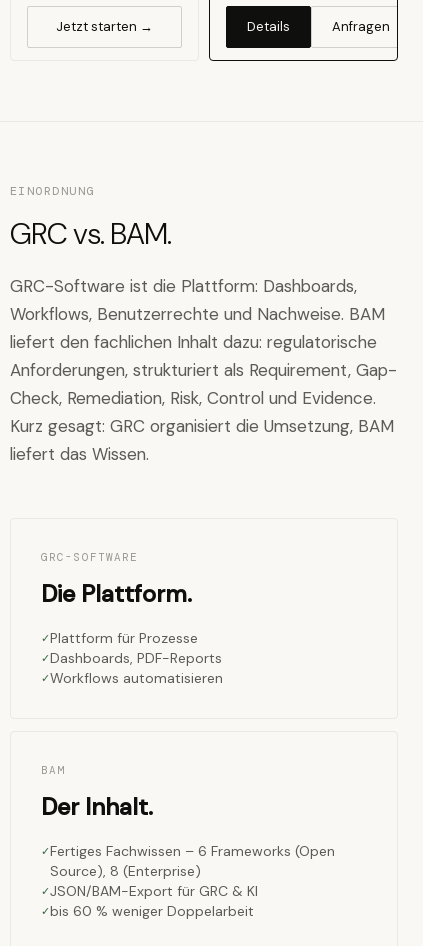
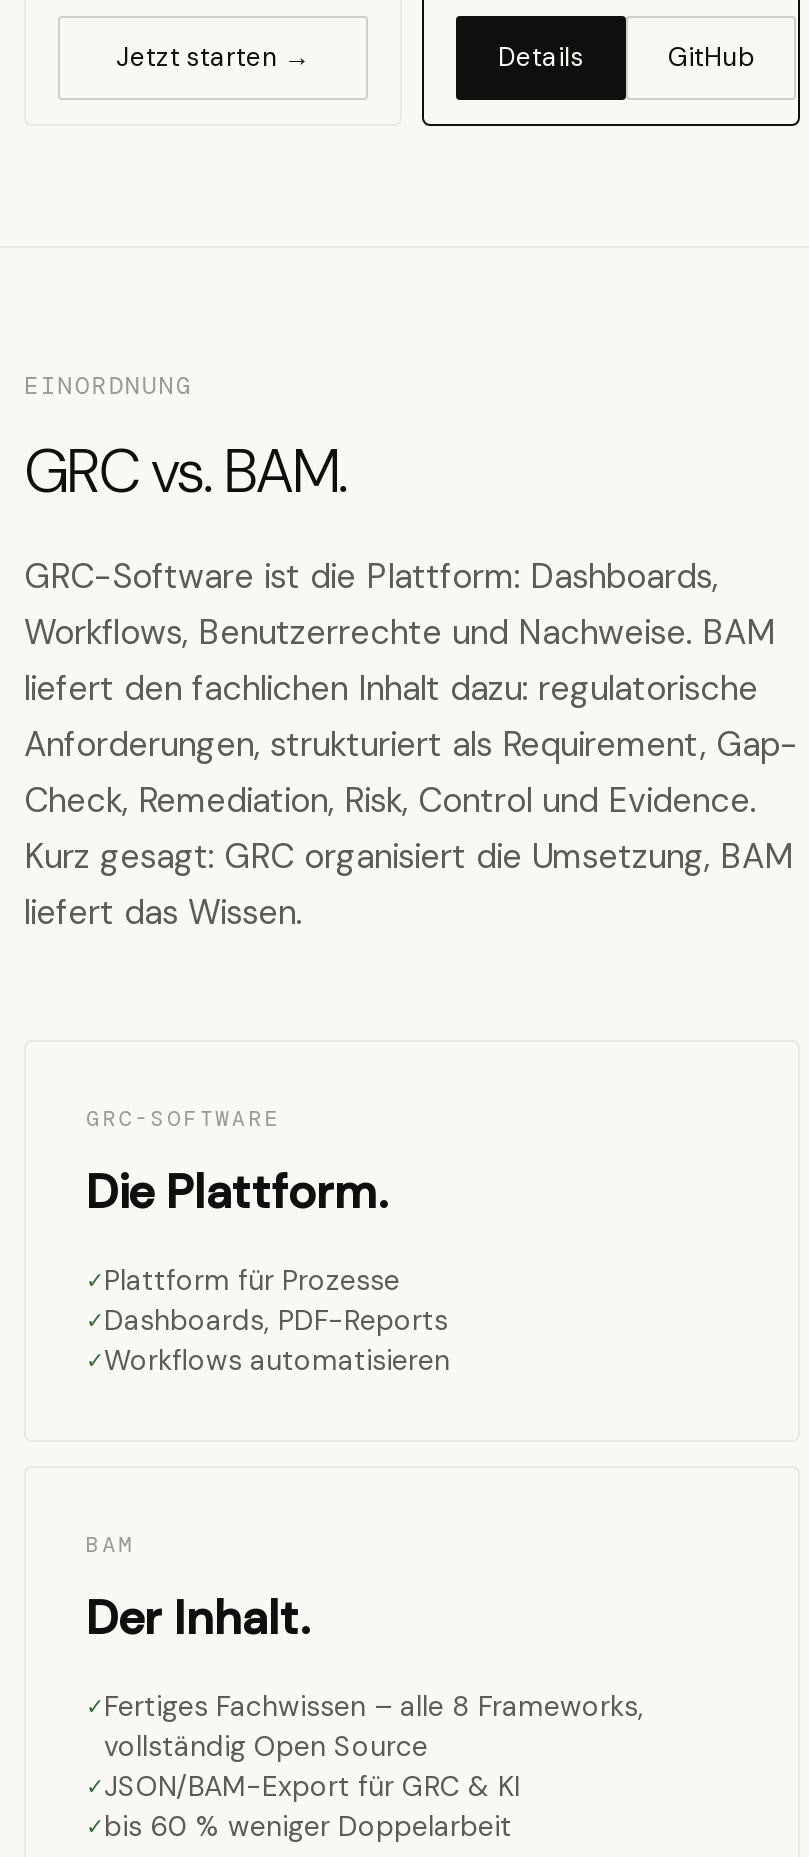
- Anfragen
+ GitHub

- Fertiges Fachwissen – 6 Frameworks (Open
- Source), 8 (Enterprise)
+ Fertiges Fachwissen – alle 8 Frameworks,
+ vollständig Open Source
